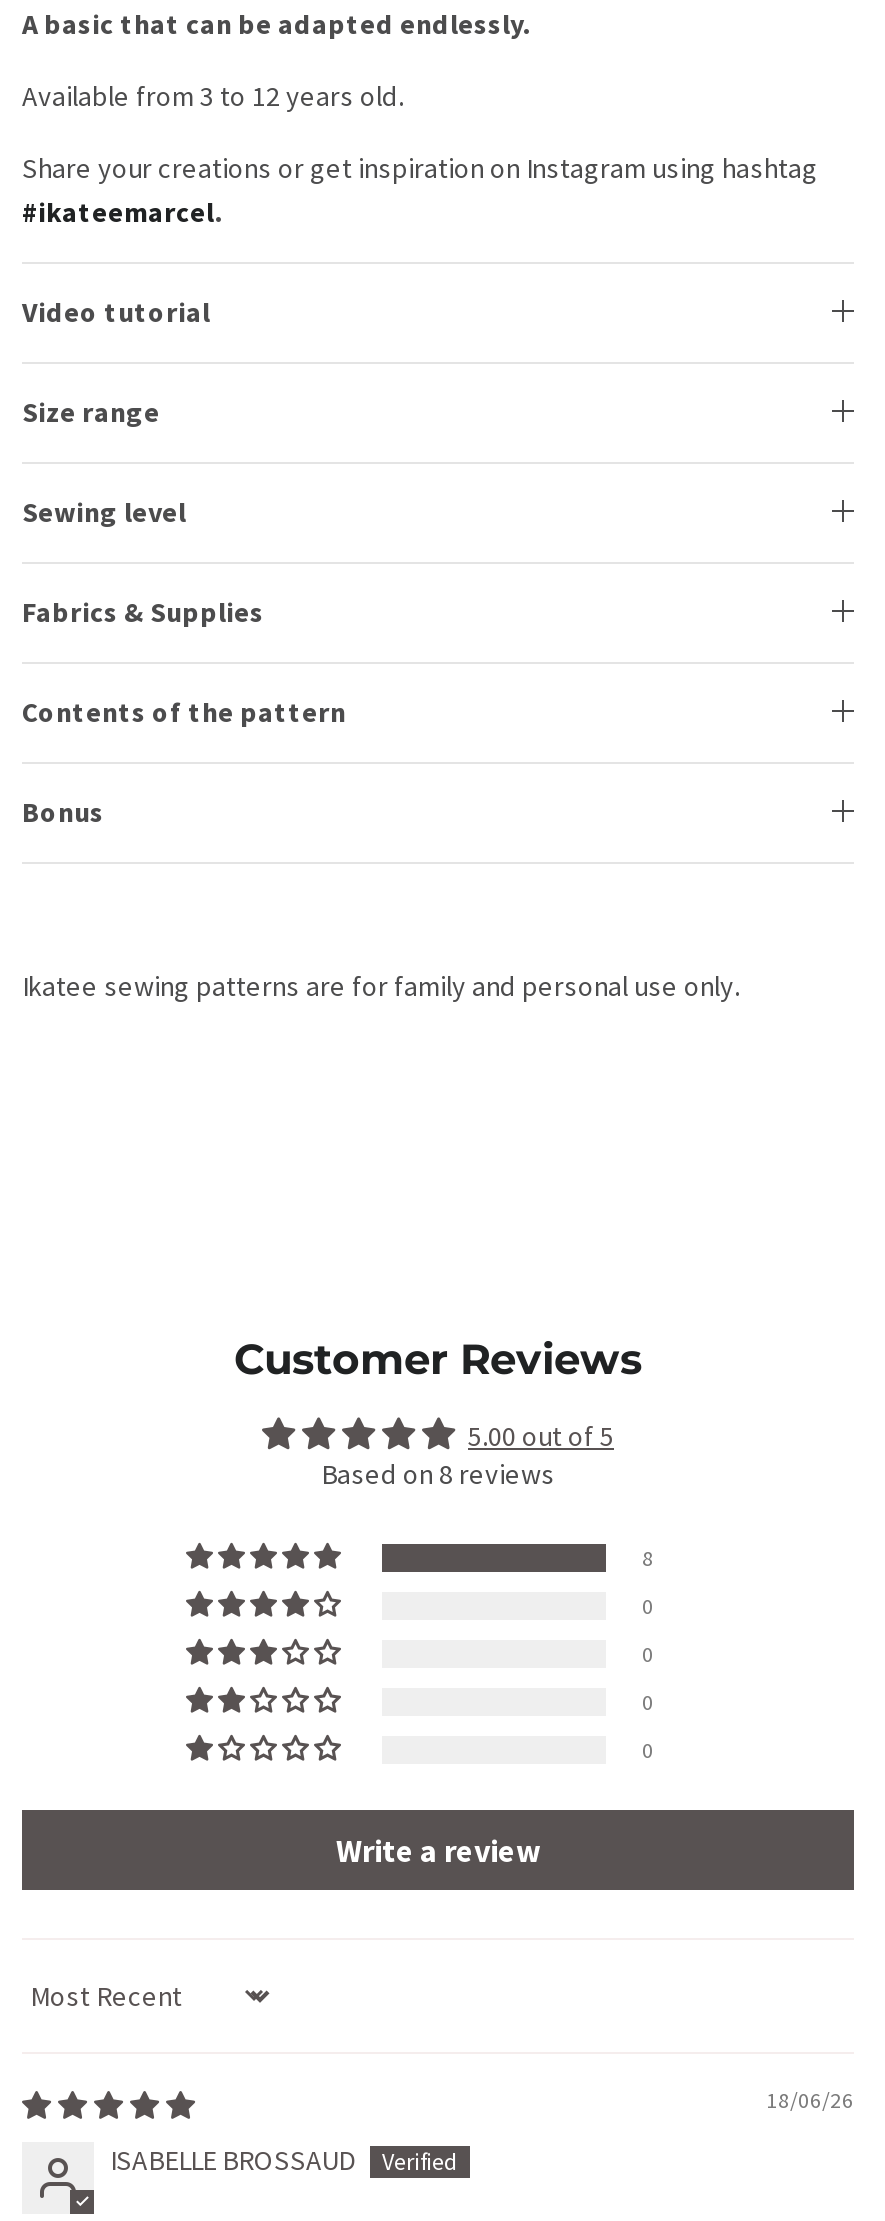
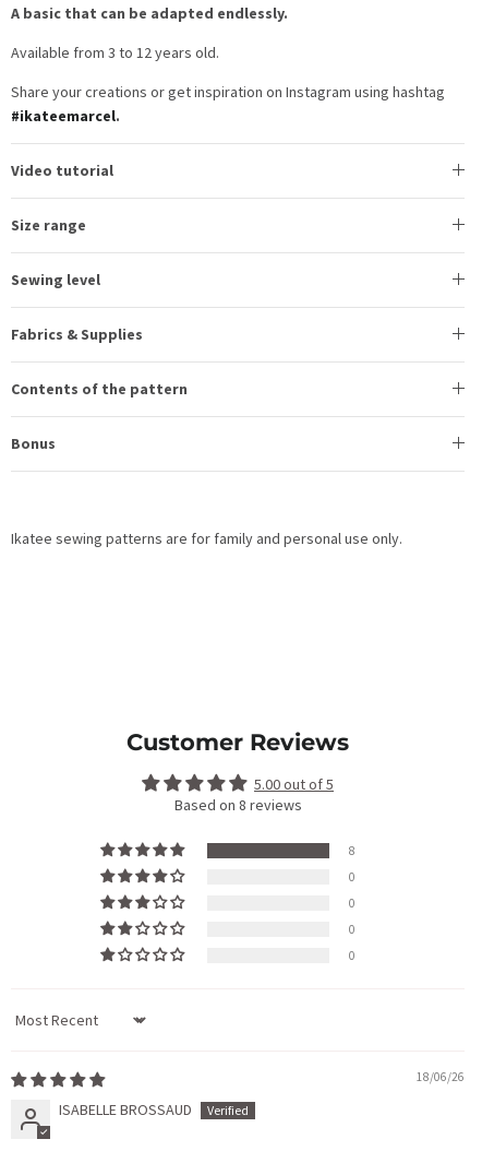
- Write a review
